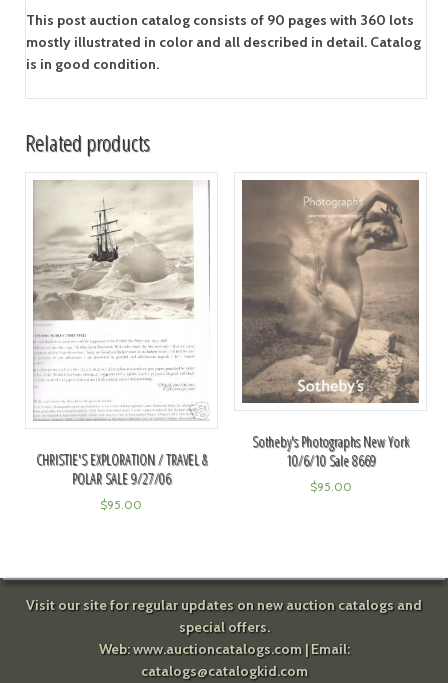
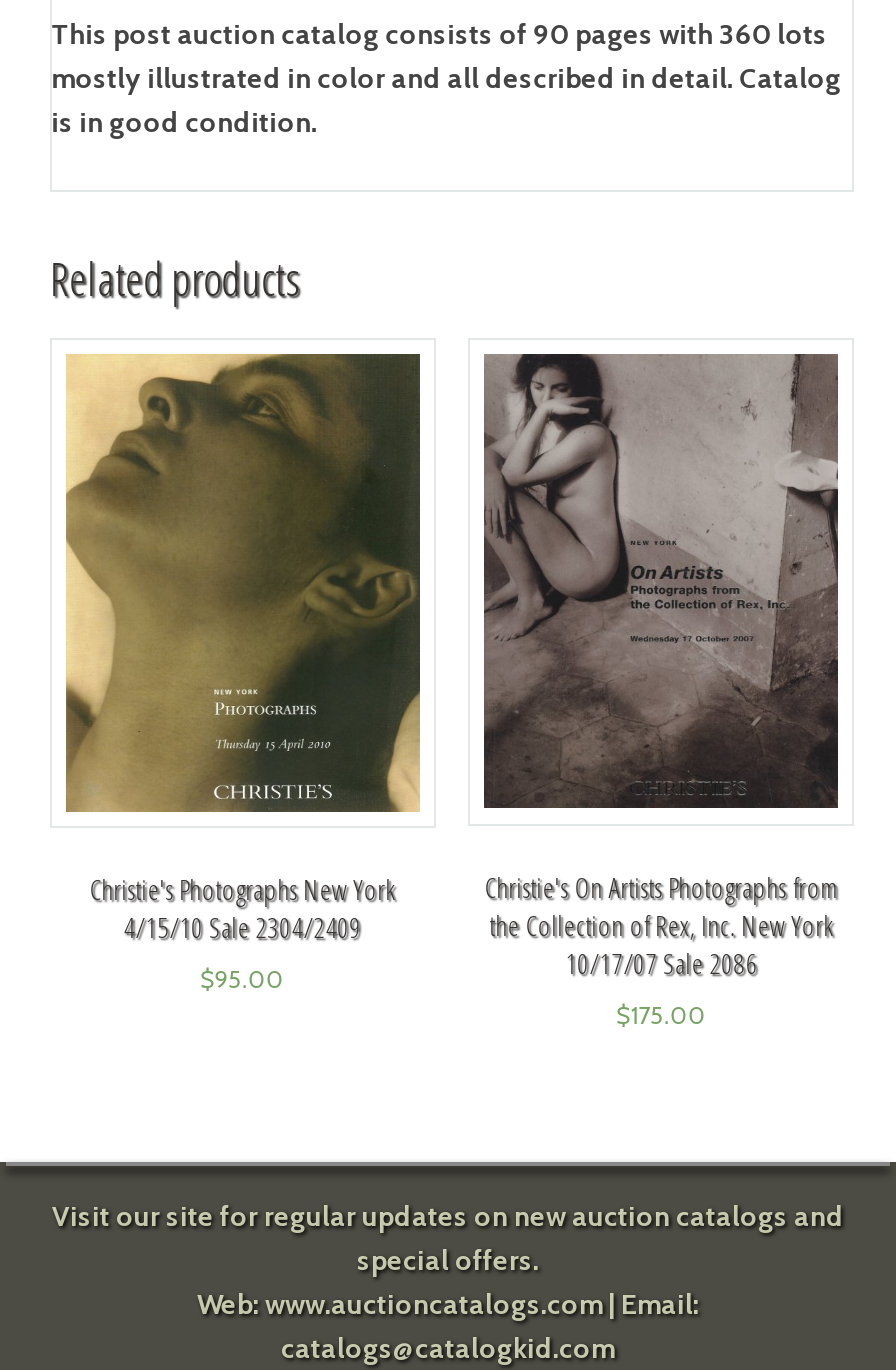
- [image]
- CHRISTIE'S EXPLORATION / TRAVEL &
- POLAR SALE 9/27/06
+ [image]
+ Christie's Photographs New York
+ 4/15/10 Sale 2304/2409

- [image]
- Sotheby's Photographs New York
- 10/6/10 Sale 8669
+ [image]
+ Christie's On Artists Photographs from
+ the Collection of Rex, Inc. New York
+ 10/17/07 Sale 2086

- $95.00
+ $175.00
